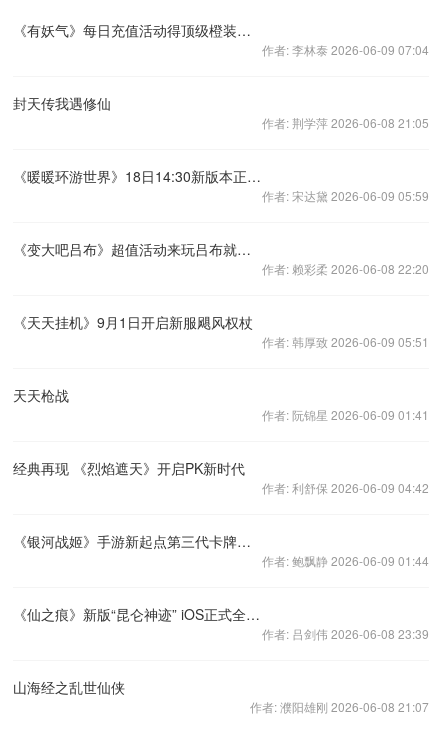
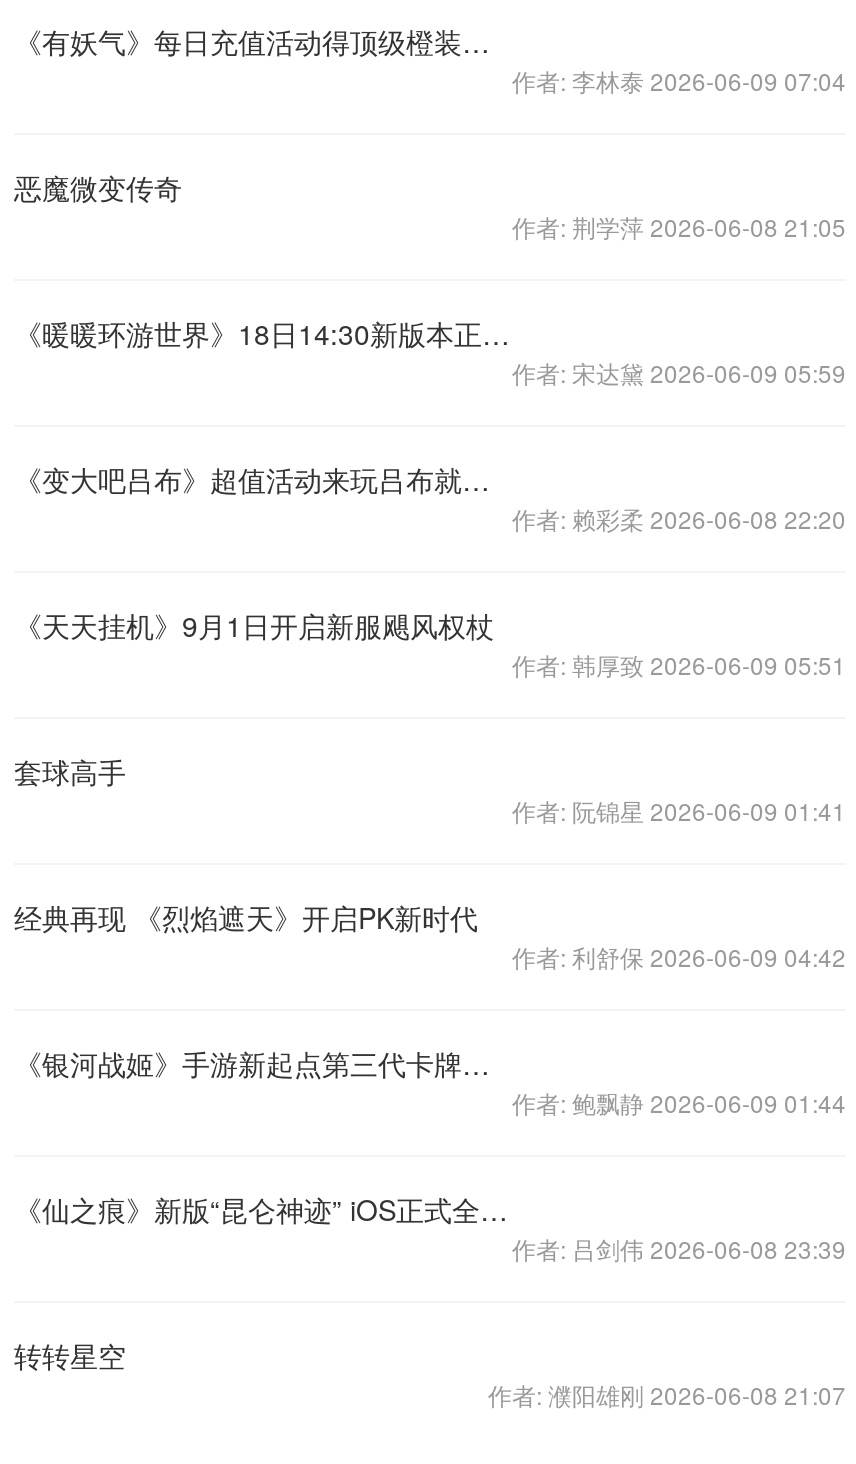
- 封天传我遇修仙
+ 恶魔微变传奇

- 天天枪战
+ 套球高手

- 山海经之乱世仙侠
+ 转转星空
